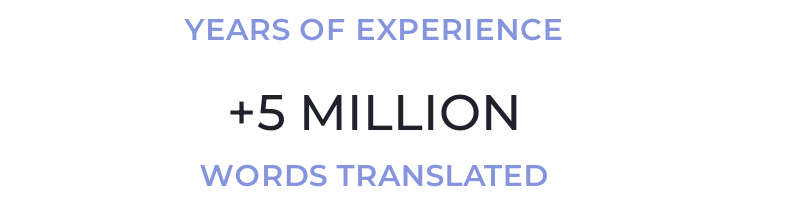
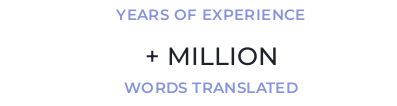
- +5 MILLION
+ + MILLION
